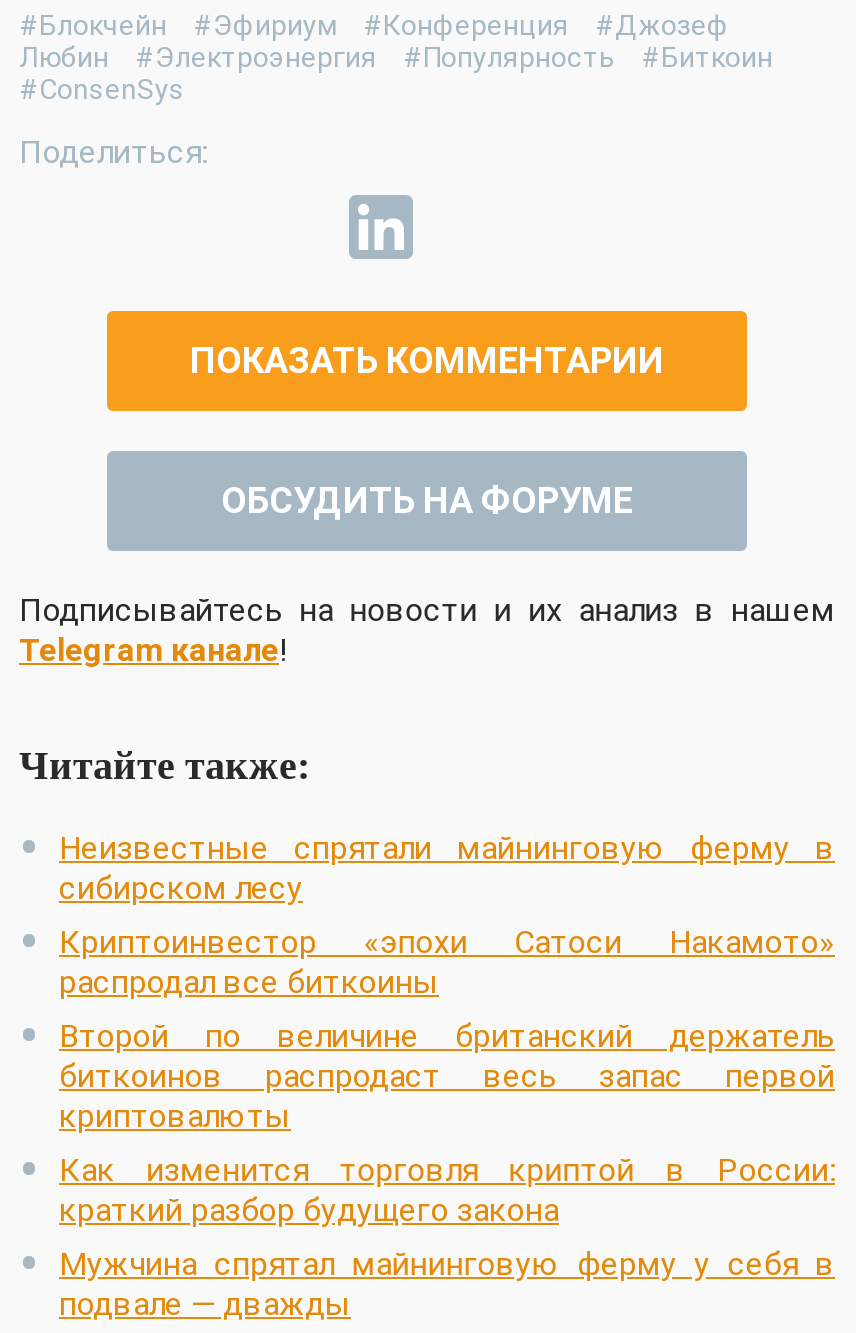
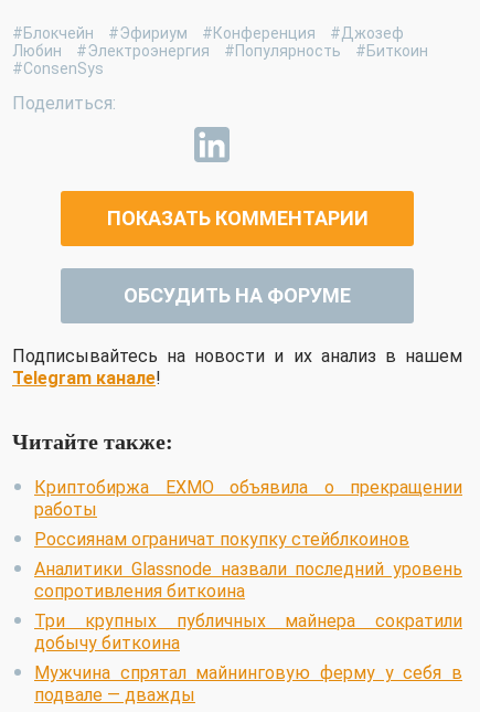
- Неизвестные спрятали майнинговую ферму в
- сибирском лесу
- Криптоинвестор «эпохи Сатоси Накамото»
- распродал все биткоины
- Второй по величине британский держатель
- биткоинов распродаст весь запас первой
- криптовалюты
- Как изменится торговля криптой в России:
- краткий разбор будущего закона
+ Криптобиржа EXMO объявила о прекращении
+ работы
+ Россиянам ограничат покупку стейблкоинов
+ Аналитики Glassnode назвали последний уровень
+ сопротивления биткоина
+ Три крупных публичных майнера сократили
+ добычу биткоина
